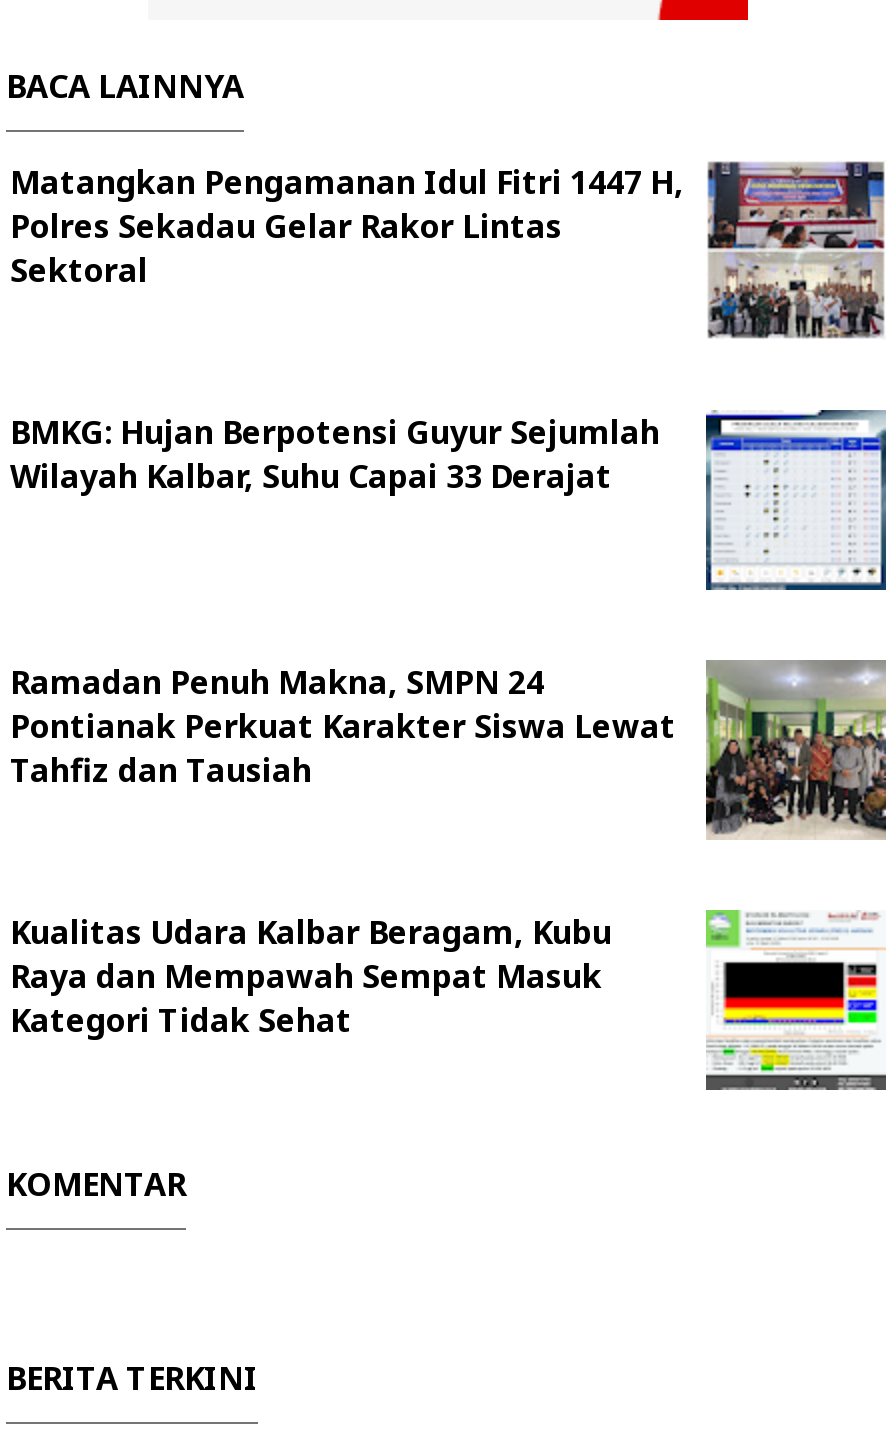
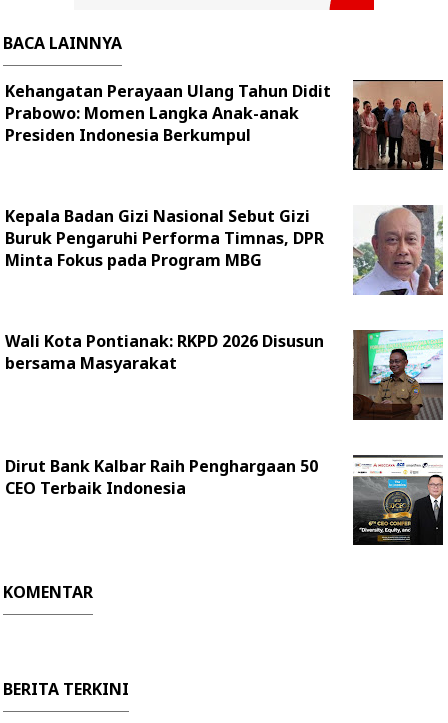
- [image]
- Matangkan Pengamanan Idul Fitri 1447 H,
- Polres Sekadau Gelar Rakor Lintas
- Sektoral
+ [image]
+ Kehangatan Perayaan Ulang Tahun Didit
+ Prabowo: Momen Langka Anak-anak
+ Presiden Indonesia Berkumpul

- [image]
- BMKG: Hujan Berpotensi Guyur Sejumlah
- Wilayah Kalbar, Suhu Capai 33 Derajat
+ [image]
+ Kepala Badan Gizi Nasional Sebut Gizi
+ Buruk Pengaruhi Performa Timnas, DPR
+ Minta Fokus pada Program MBG

- [image]
- Ramadan Penuh Makna, SMPN 24
- Pontianak Perkuat Karakter Siswa Lewat
- Tahfiz dan Tausiah
+ [image]
+ Wali Kota Pontianak: RKPD 2026 Disusun
+ bersama Masyarakat

- Kualitas Udara Kalbar Beragam, Kubu
- Raya dan Mempawah Sempat Masuk
- Kategori Tidak Sehat
+ Dirut Bank Kalbar Raih Penghargaan 50
+ CEO Terbaik Indonesia

- [image]
+ [image]
